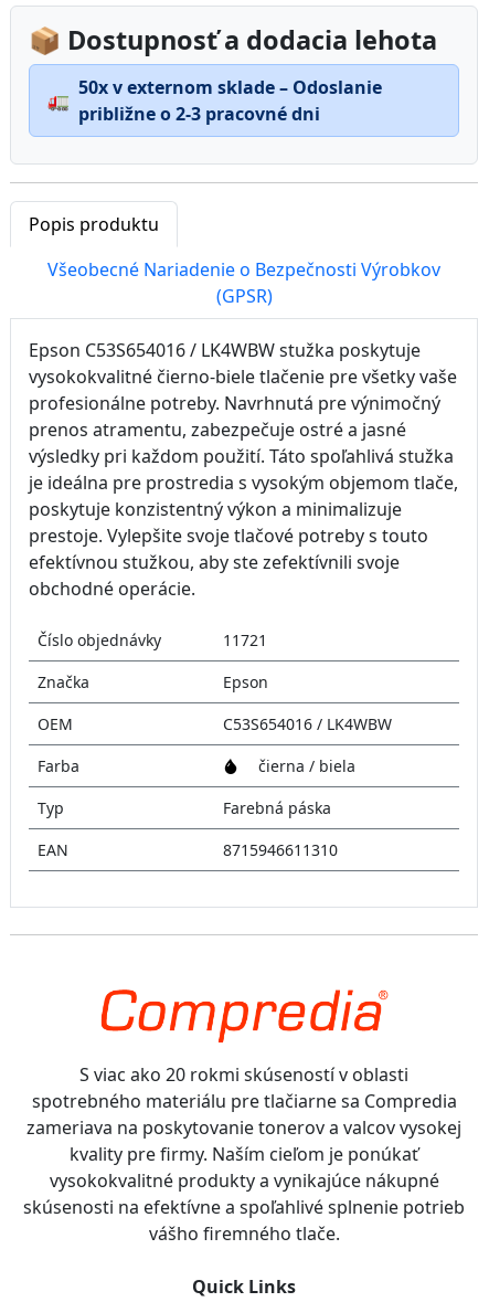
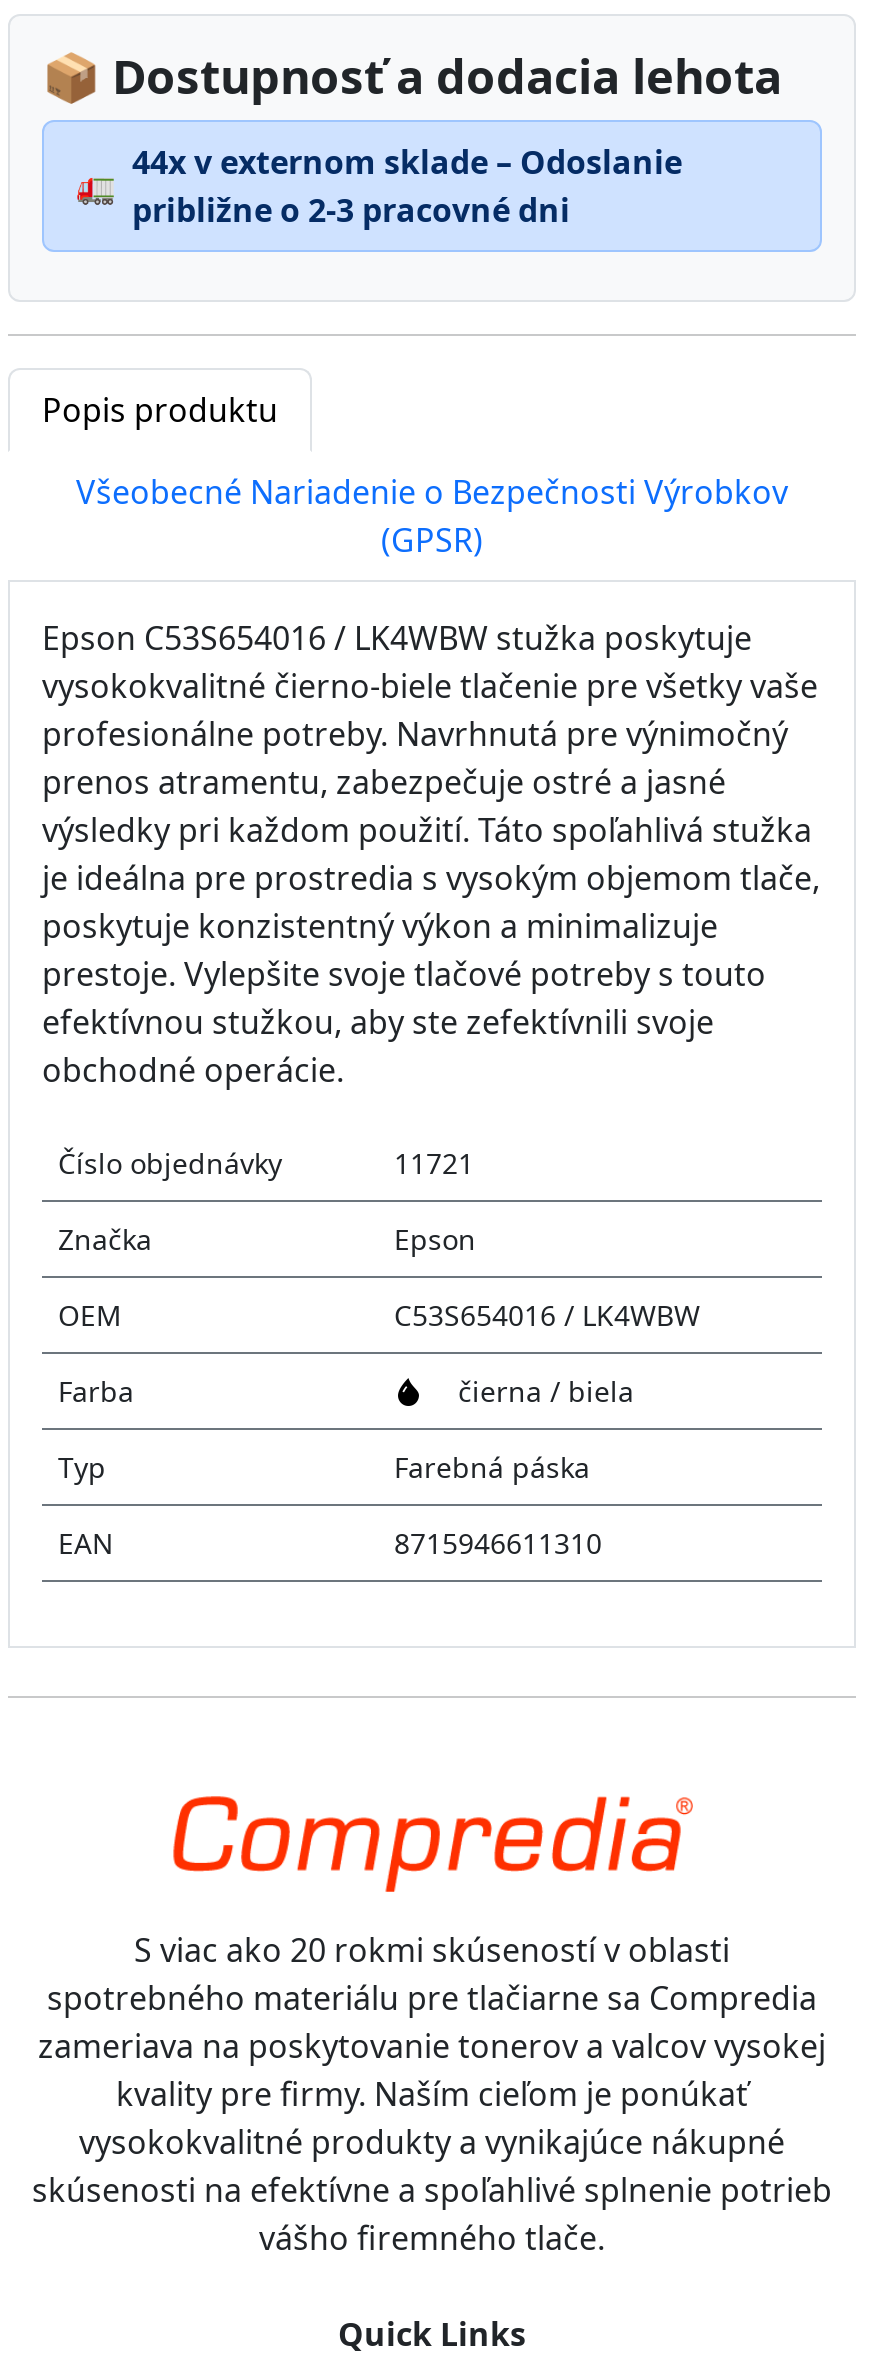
- 50x v externom sklade – Odoslanie
+ 44x v externom sklade – Odoslanie
